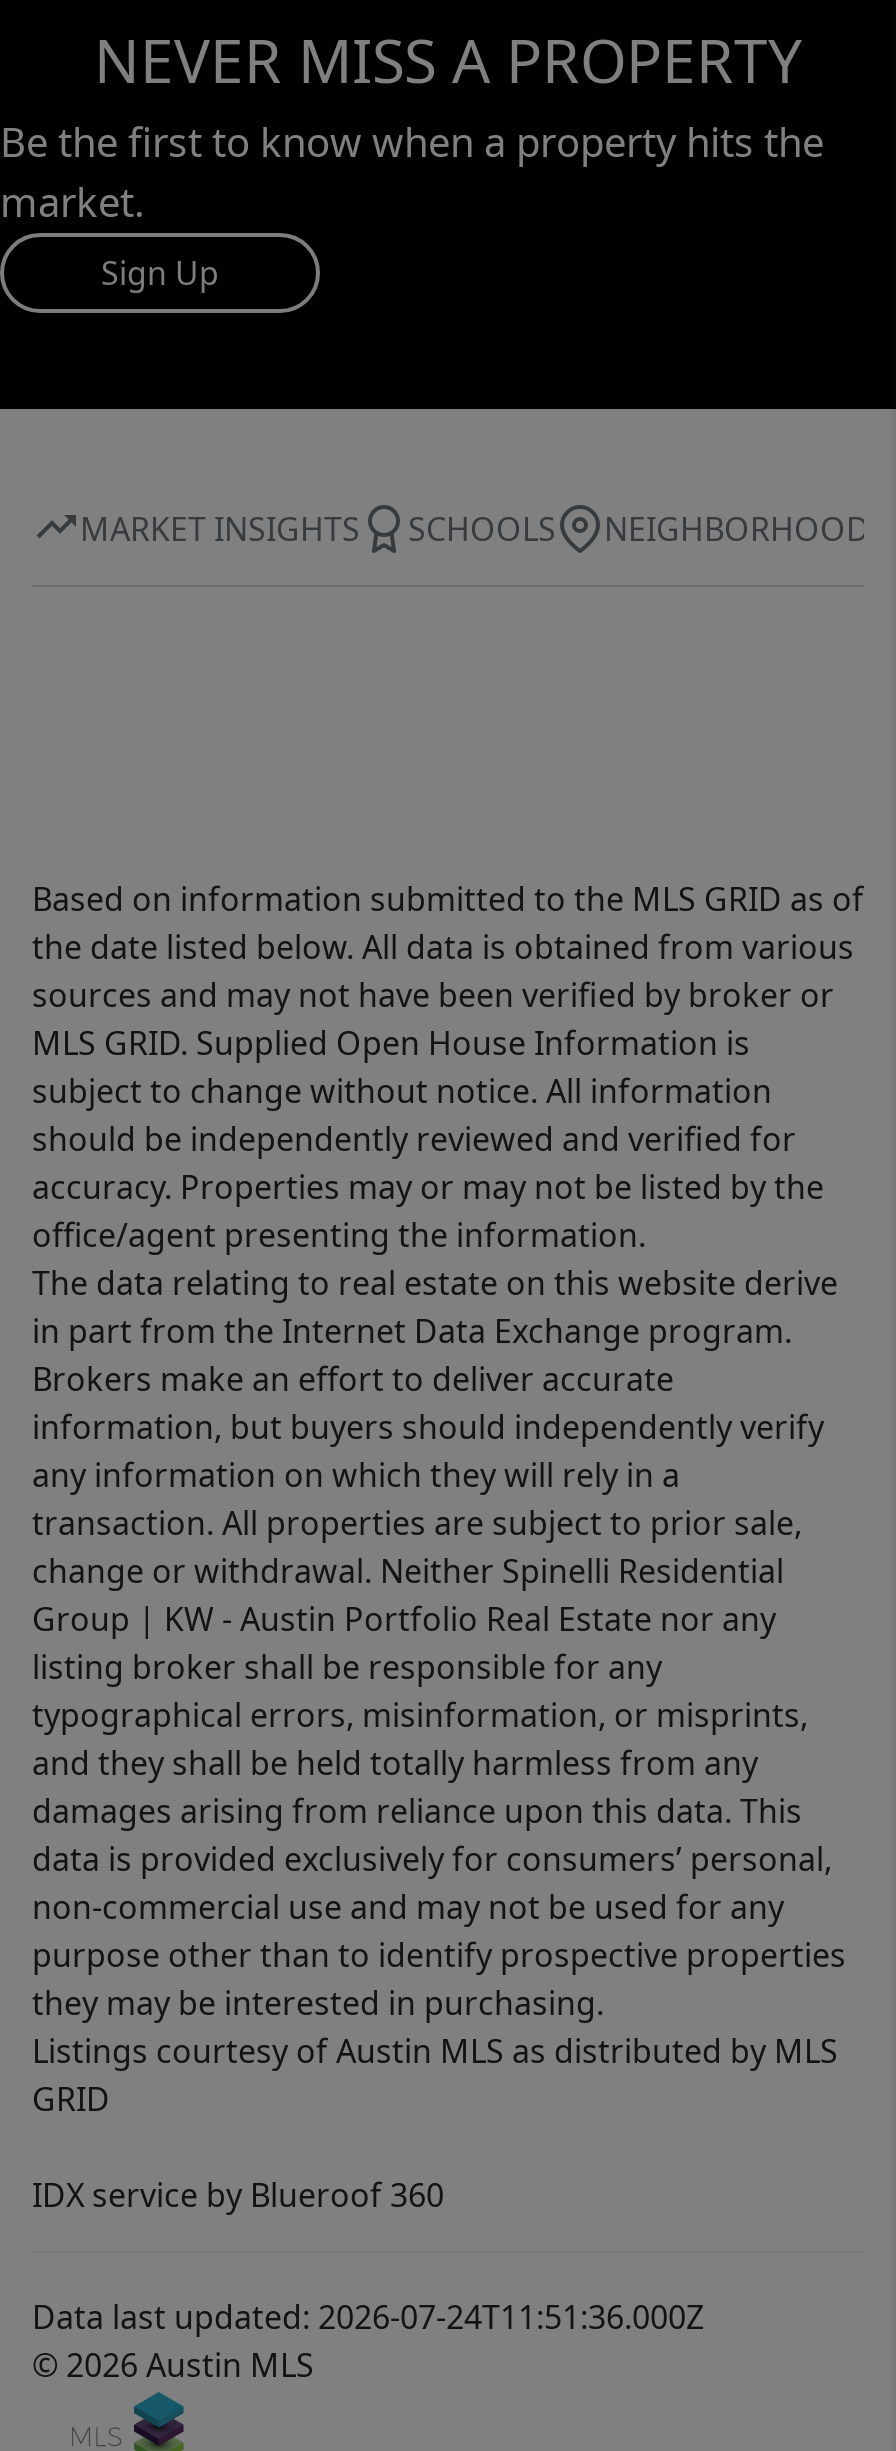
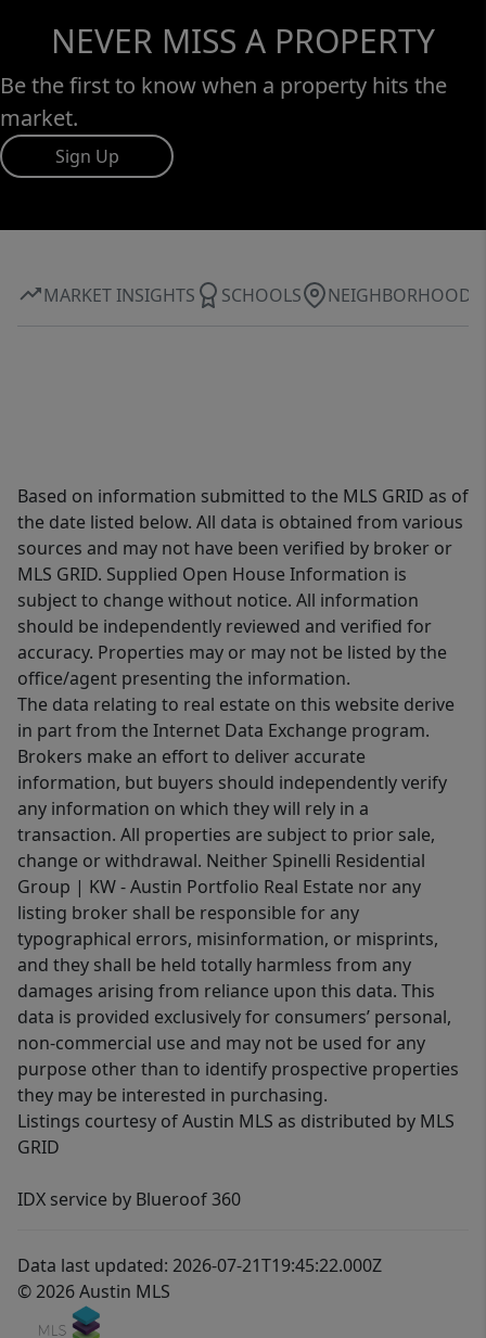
- Data last updated: 2026-07-24T11:51:36.000Z
+ Data last updated: 2026-07-21T19:45:22.000Z
